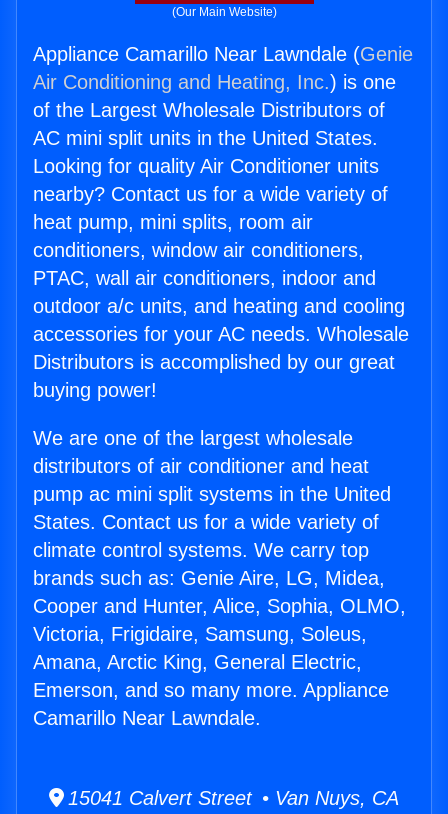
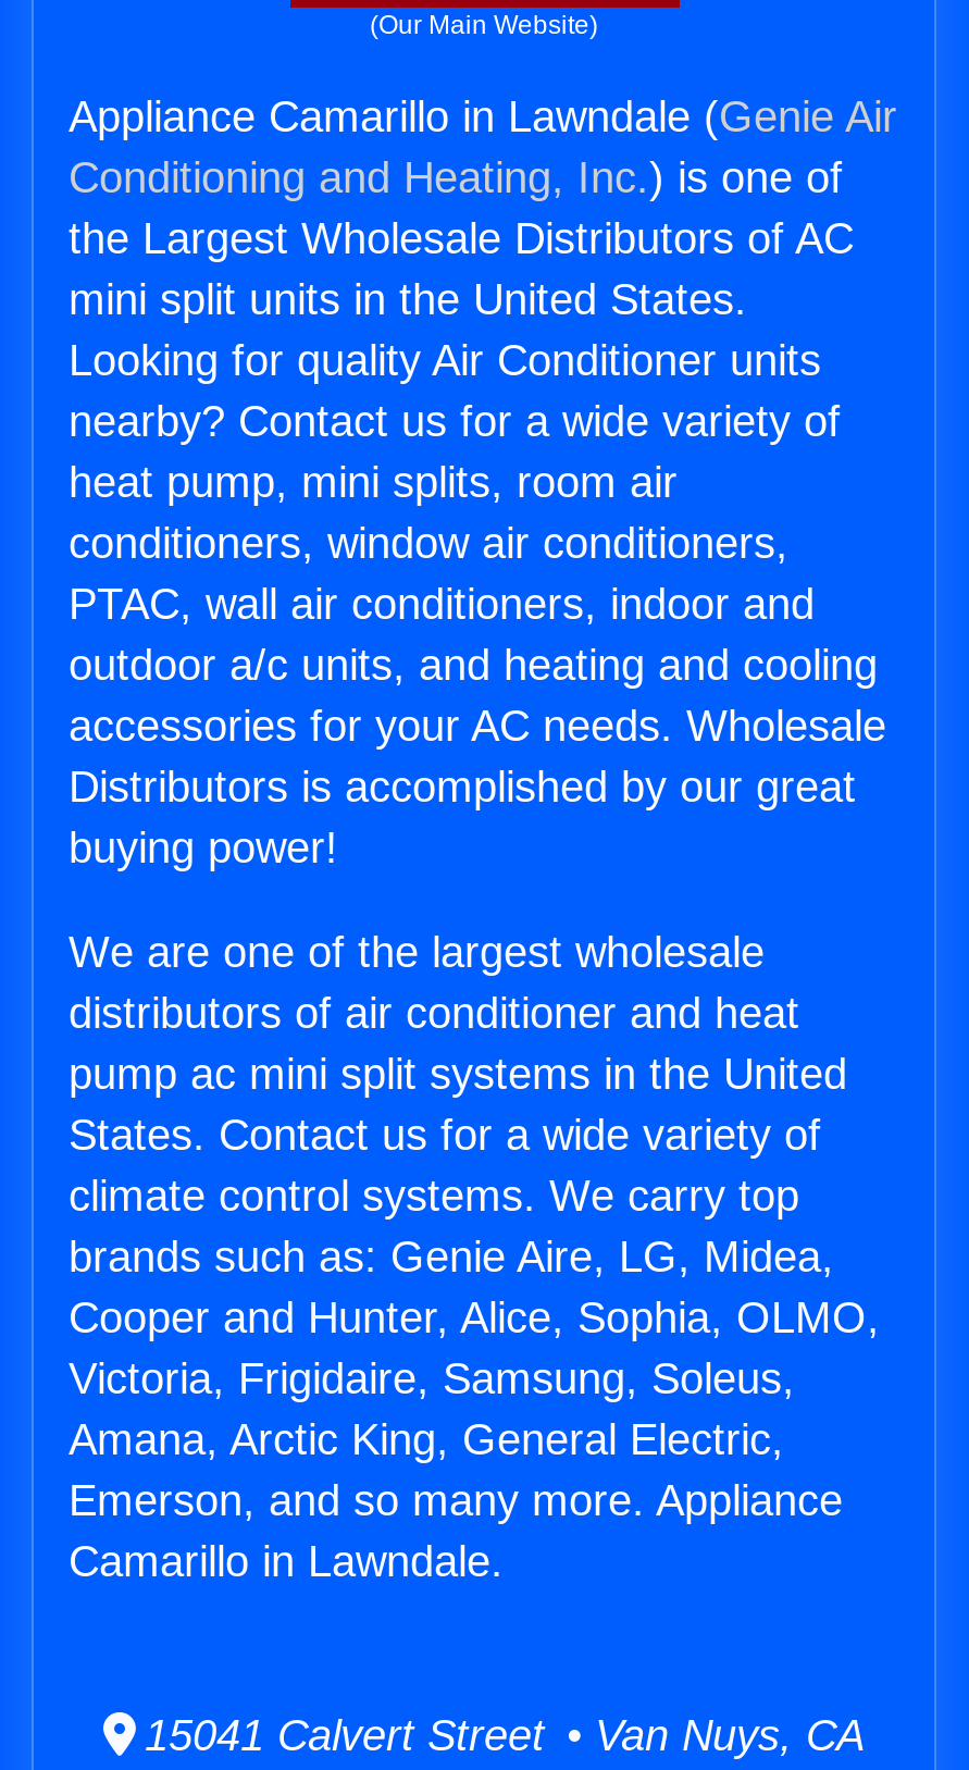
- Appliance Camarillo Near Lawndale (Genie
- Air Conditioning and Heating, Inc.) is one
- of the Largest Wholesale Distributors of
- AC mini split units in the United States.
+ Appliance Camarillo in Lawndale (Genie Air
+ Conditioning and Heating, Inc.) is one of
+ the Largest Wholesale Distributors of AC
+ mini split units in the United States.

- Camarillo Near Lawndale.
+ Camarillo in Lawndale.
